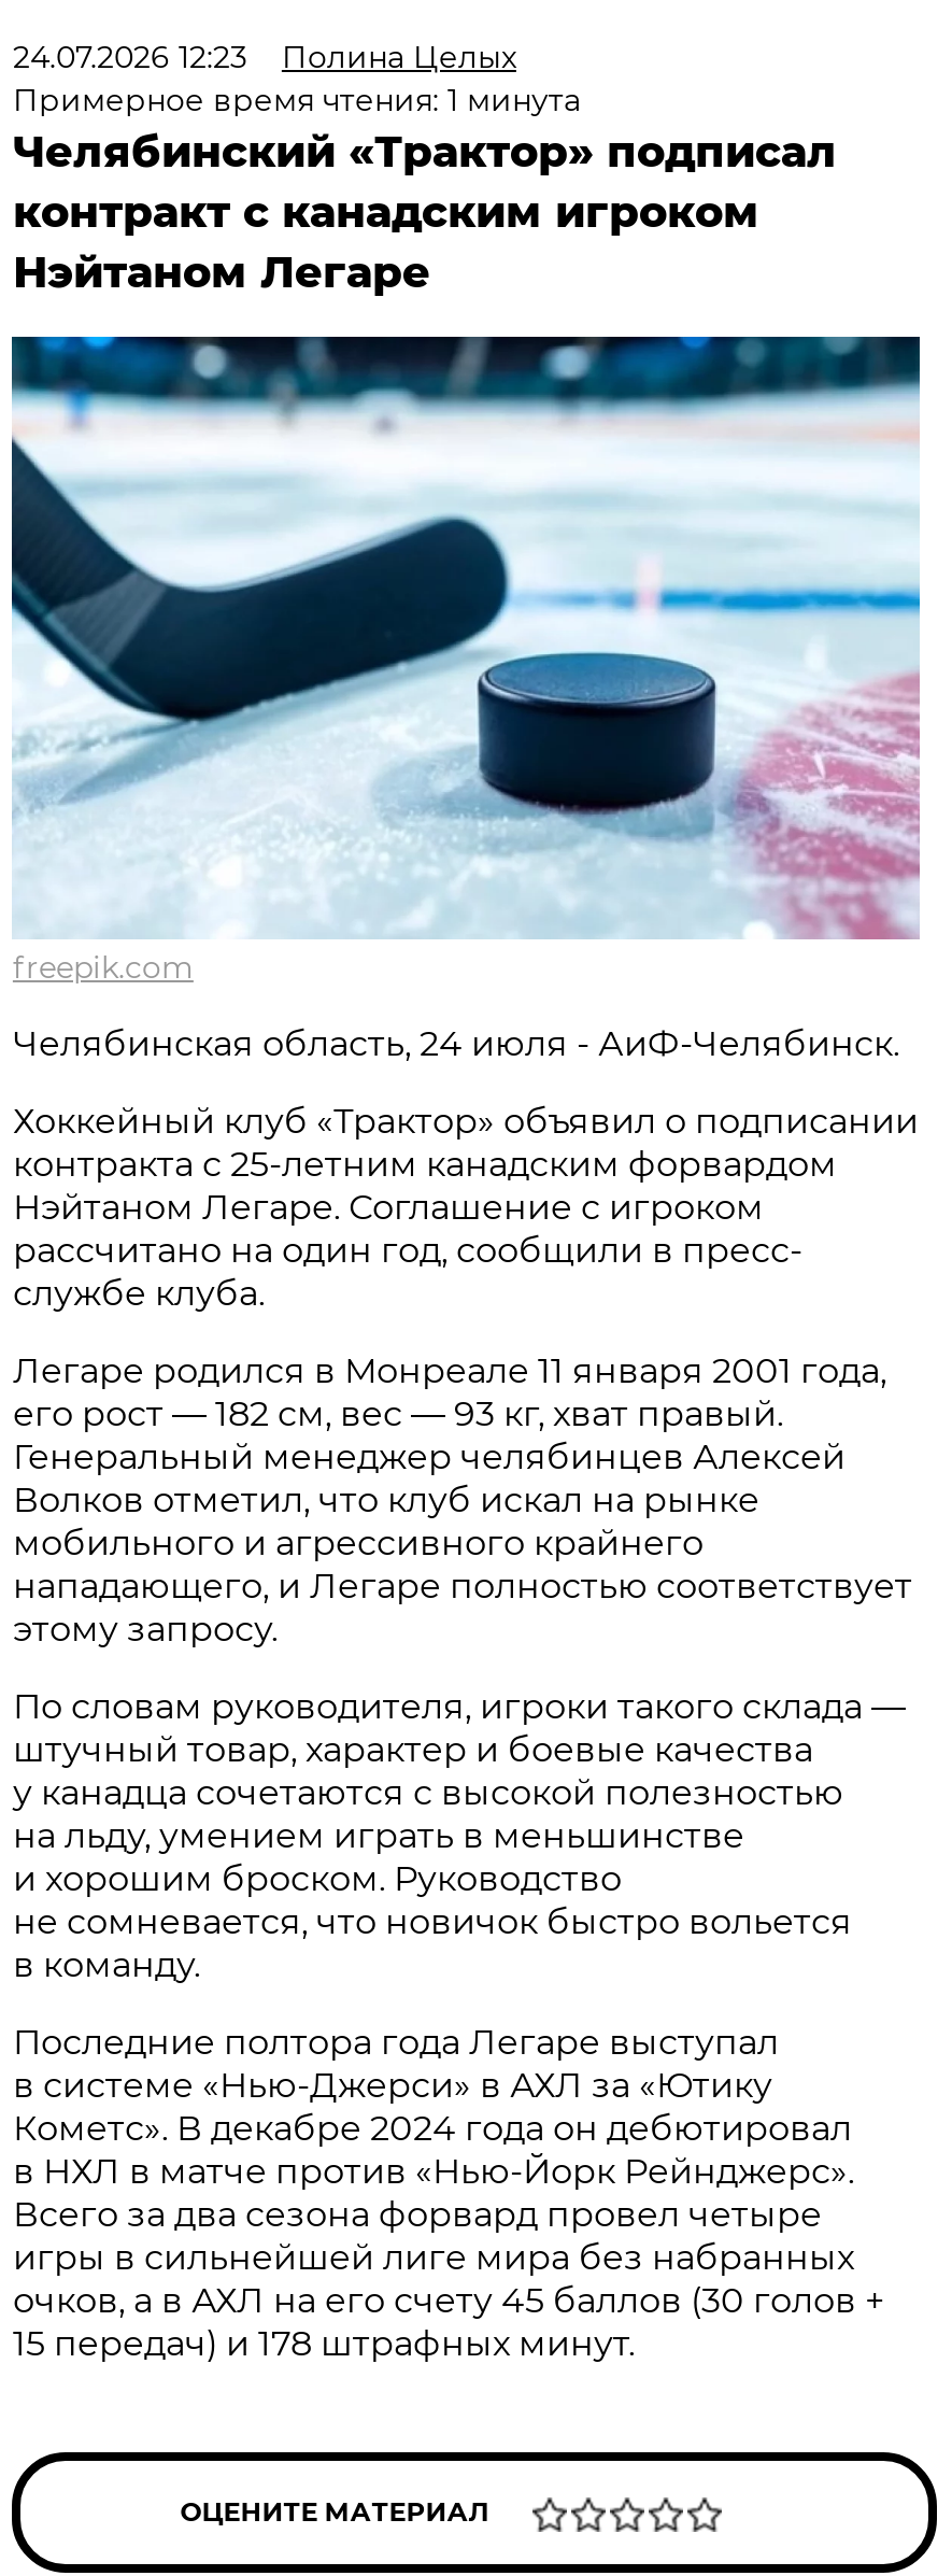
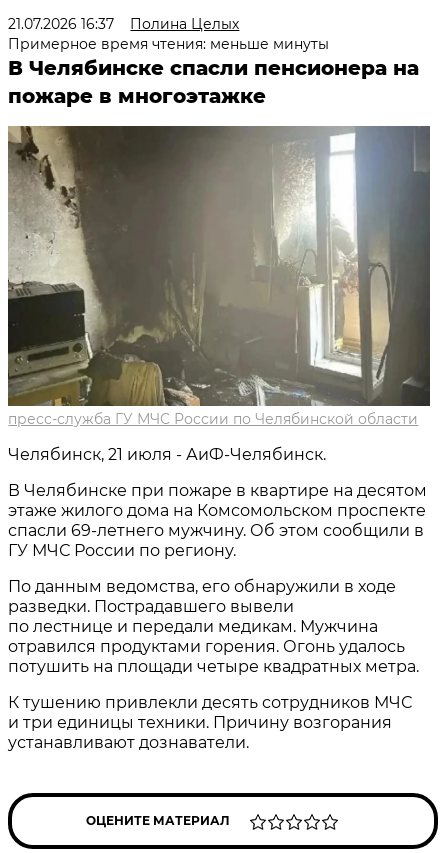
- 24.07.2026 12:23 Полина Целых
+ 21.07.2026 16:37 Полина Целых

- Примерное время чтения: 1 минута
- Челябинский «Трактор» подписал
- контракт с канадским игроком
- Нэйтаном Легаре
+ Примерное время чтения: меньше минуты
+ В Челябинске спасли пенсионера на
+ пожаре в многоэтажке

- [image]
+ [image]

- freepik.com
- Челябинская область, 24 июля - АиФ-Челябинск.
- Хоккейный клуб «Трактор» объявил о подписании
- контракта с 25-летним канадским форвардом
- Нэйтаном Легаре. Соглашение с игроком
- рассчитано на один год, сообщили в пресс-
- службе клуба.
- Легаре родился в Монреале 11 января 2001 года,
- его рост — 182 см, вес — 93 кг, хват правый.
- Генеральный менеджер челябинцев Алексей
- Волков отметил, что клуб искал на рынке
- мобильного и агрессивного крайнего
- нападающего, и Легаре полностью соответствует
- этому запросу.
- По словам руководителя, игроки такого склада —
- штучный товар, характер и боевые качества
- у канадца сочетаются с высокой полезностью
- на льду, умением играть в меньшинстве
- и хорошим броском. Руководство
- не сомневается, что новичок быстро вольется
- в команду.
- Последние полтора года Легаре выступал
- в системе «Нью-Джерси» в АХЛ за «Ютику
- Кометс». В декабре 2024 года он дебютировал
- в НХЛ в матче против «Нью-Йорк Рейнджерс».
- Всего за два сезона форвард провел четыре
- игры в сильнейшей лиге мира без набранных
- очков, а в АХЛ на его счету 45 баллов (30 голов +
- 15 передач) и 178 штрафных минут.
+ пресс-служба ГУ МЧС России по Челябинской области
+ Челябинск, 21 июля - АиФ-Челябинск.
+ В Челябинске при пожаре в квартире на десятом
+ этаже жилого дома на Комсомольском проспекте
+ спасли 69-летнего мужчину. Об этом сообщили в
+ ГУ МЧС России по региону.
+ По данным ведомства, его обнаружили в ходе
+ разведки. Пострадавшего вывели
+ по лестнице и передали медикам. Мужчина
+ отравился продуктами горения. Огонь удалось
+ потушить на площади четыре квадратных метра.
+ К тушению привлекли десять сотрудников МЧС
+ и три единицы техники. Причину возгорания
+ устанавливают дознаватели.
